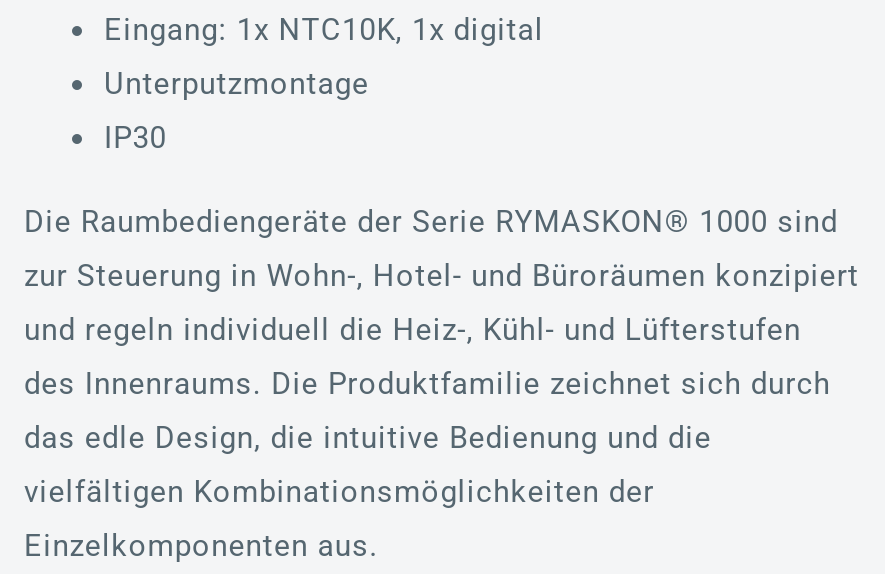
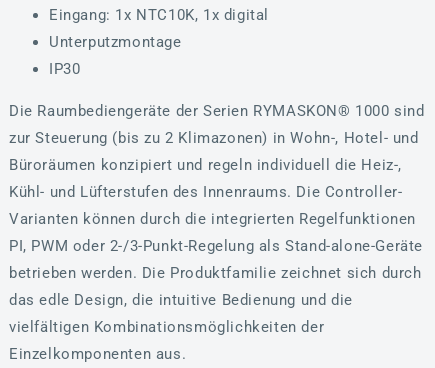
- Die Raumbediengeräte der Serie RYMASKON® 1000 sind
- zur Steuerung in Wohn-, Hotel- und Büroräumen konzipiert
- und regeln individuell die Heiz-, Kühl- und Lüfterstufen
- des Innenraums. Die Produktfamilie zeichnet sich durch
+ Die Raumbediengeräte der Serien RYMASKON® 1000 sind
+ zur Steuerung (bis zu 2 Klimazonen) in Wohn-, Hotel- und
+ Büroräumen konzipiert und regeln individuell die Heiz-,
+ Kühl- und Lüfterstufen des Innenraums. Die Controller-
+ Varianten können durch die integrierten Regelfunktionen
+ PI, PWM oder 2-/3-Punkt-Regelung als Stand-alone-Geräte
+ betrieben werden. Die Produktfamilie zeichnet sich durch
